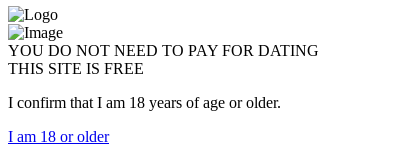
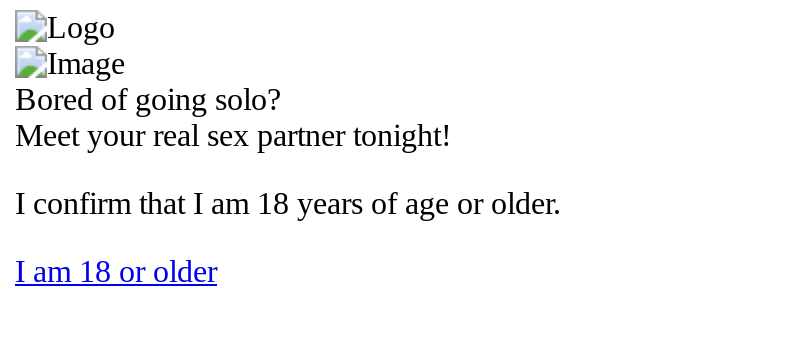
- YOU DO NOT NEED TO PAY FOR DATING
- THIS SITE IS FREE
+ Bored of going solo?
+ Meet your real sex partner tonight!
